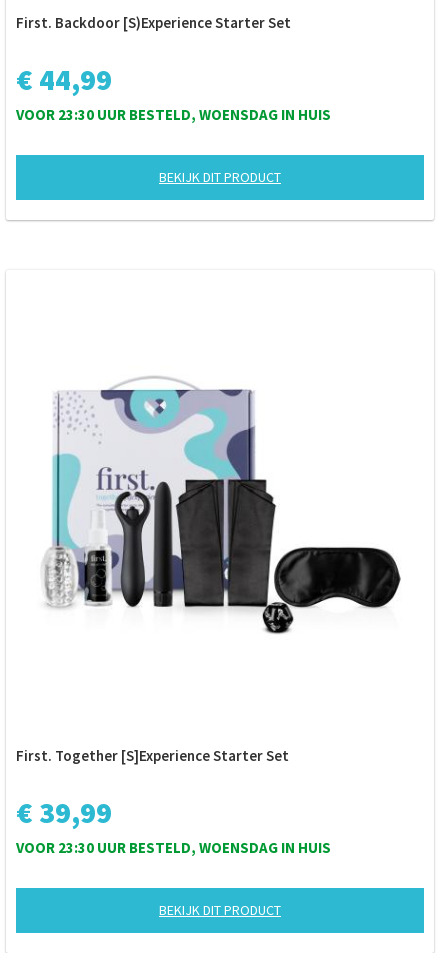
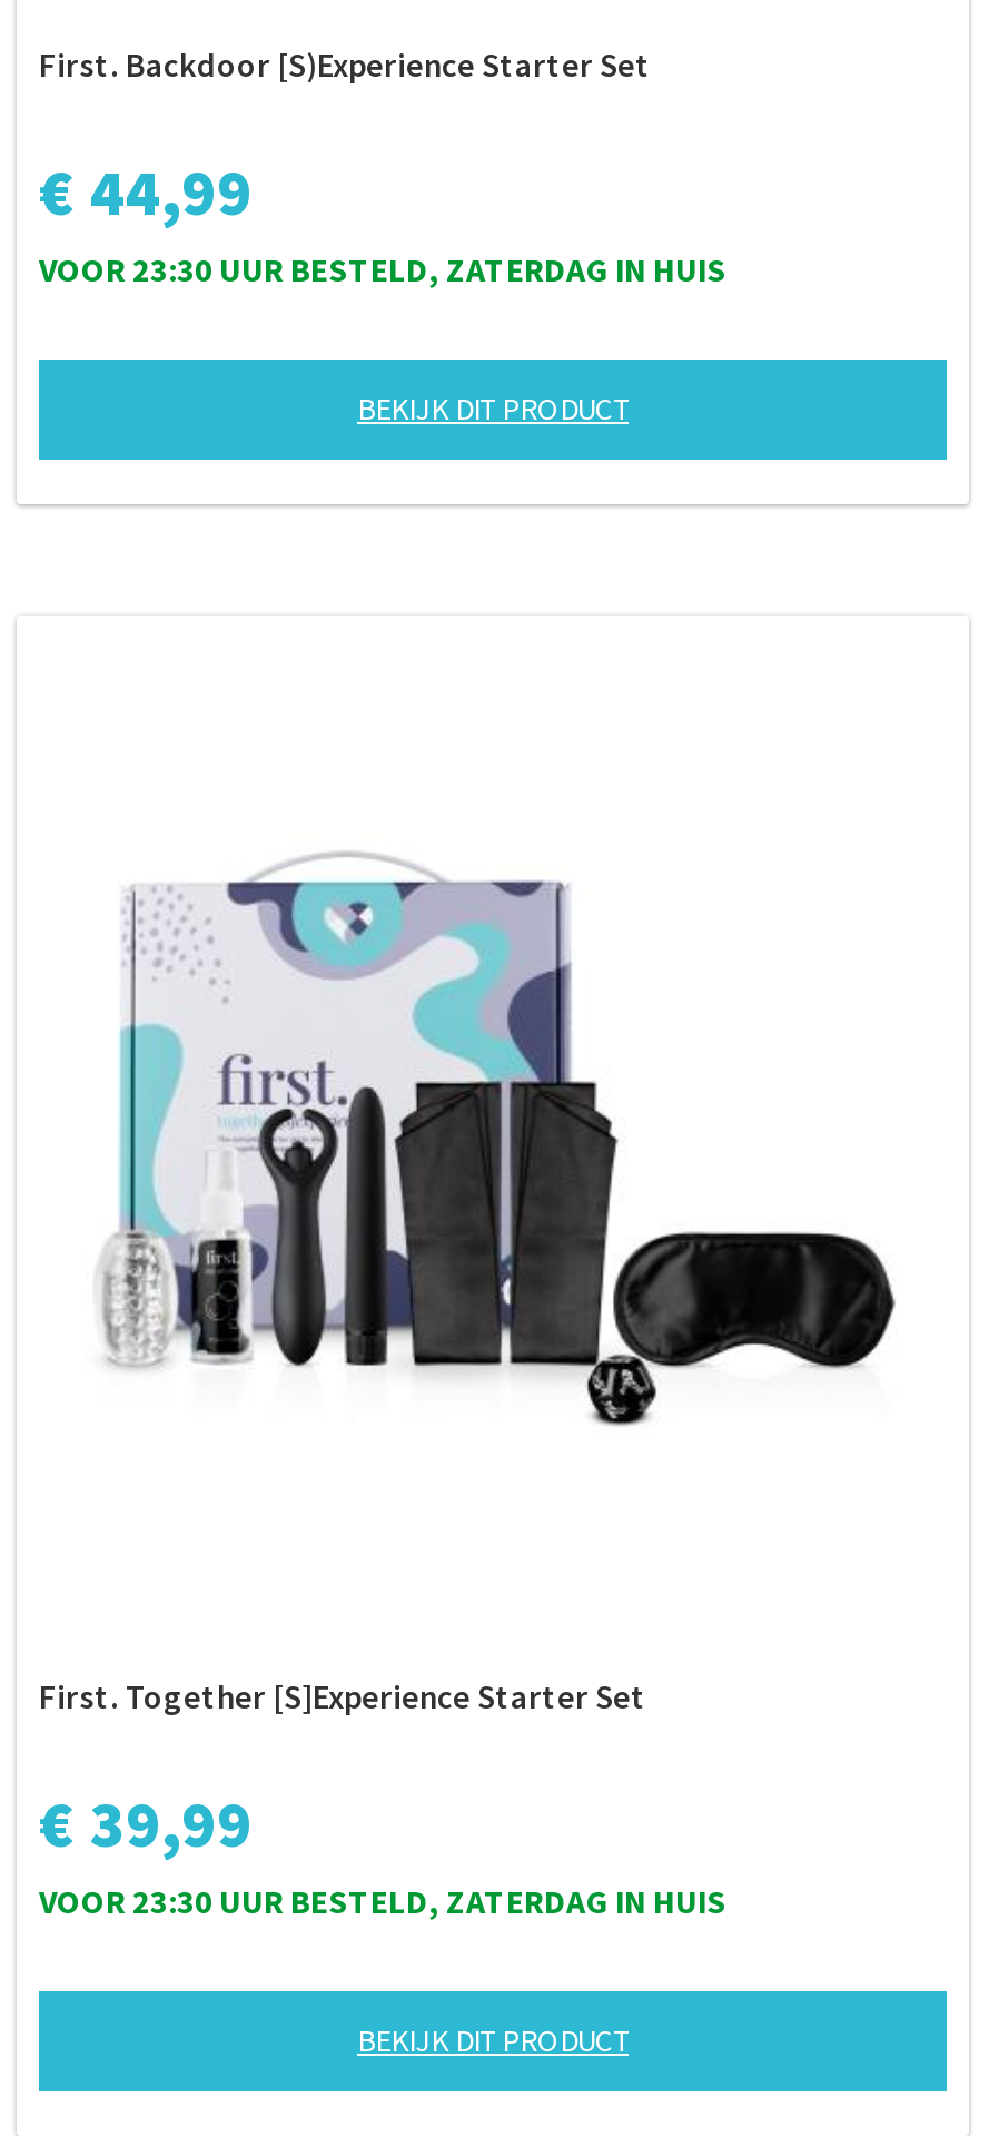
- VOOR 23:30 UUR BESTELD, WOENSDAG IN HUIS
+ VOOR 23:30 UUR BESTELD, ZATERDAG IN HUIS

- VOOR 23:30 UUR BESTELD, WOENSDAG IN HUIS
+ VOOR 23:30 UUR BESTELD, ZATERDAG IN HUIS
